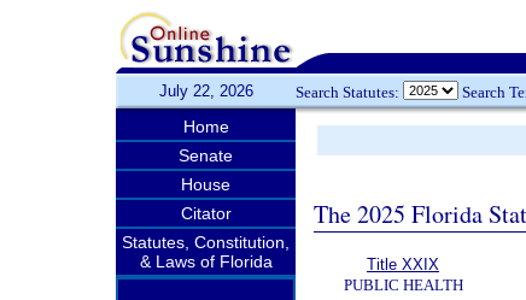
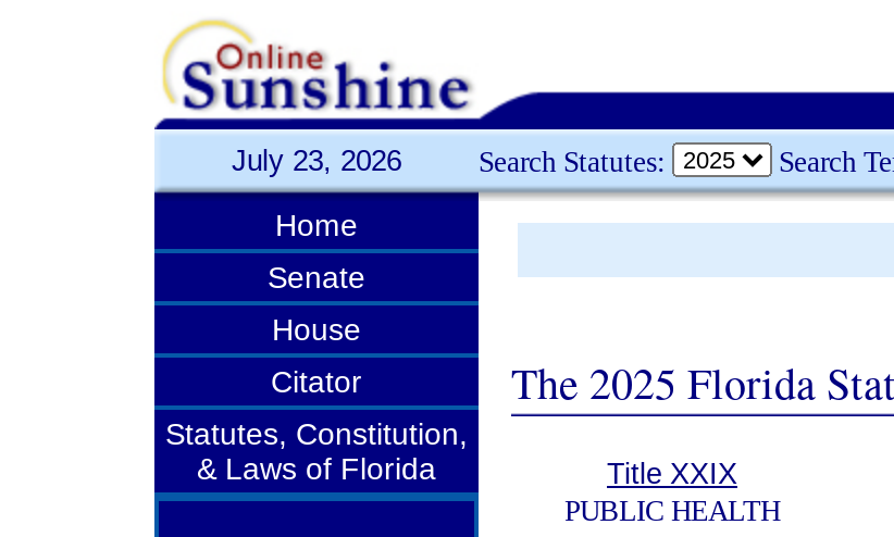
- July 22, 2026
+ July 23, 2026
